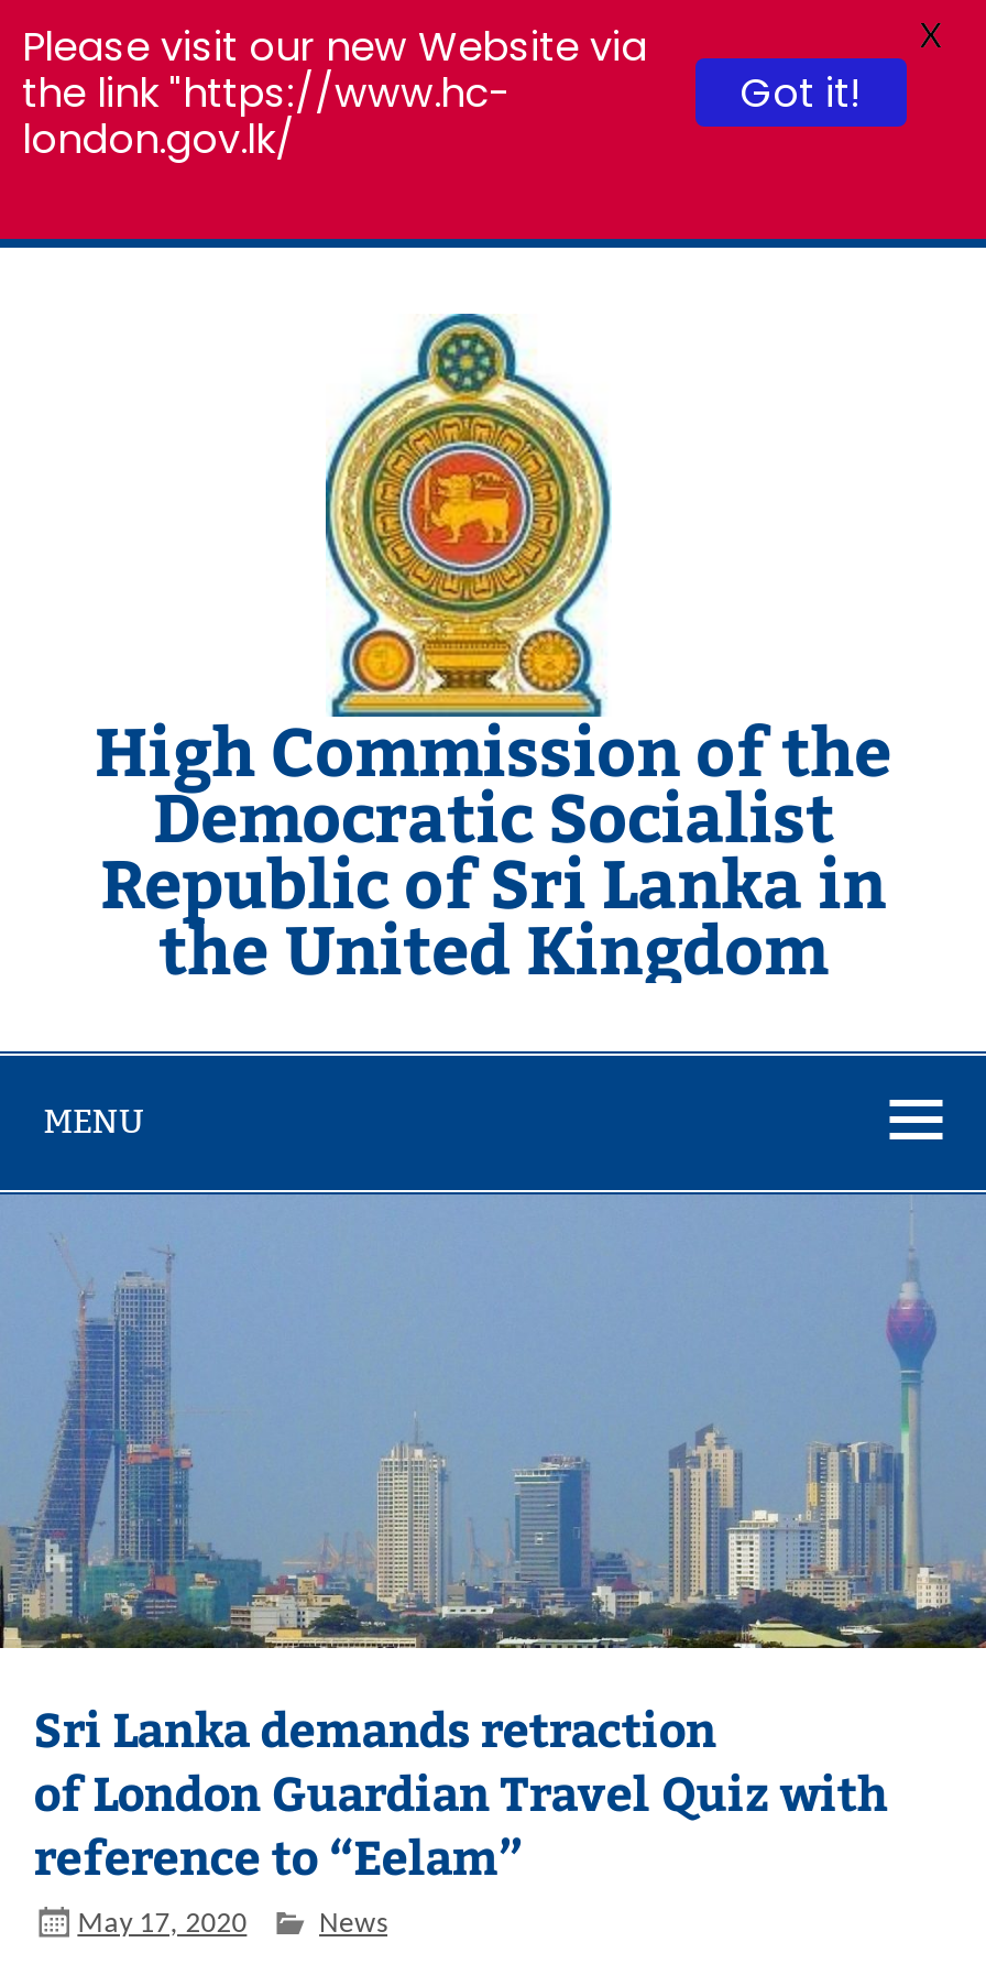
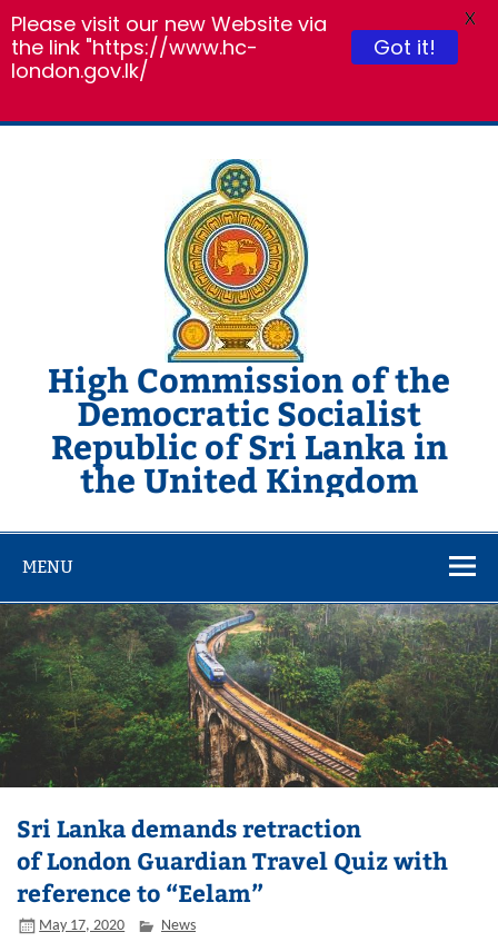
- [image]
+ [image]
